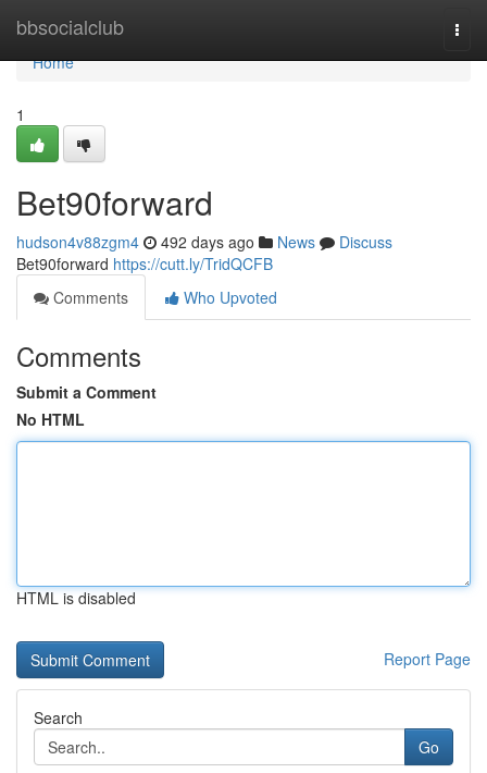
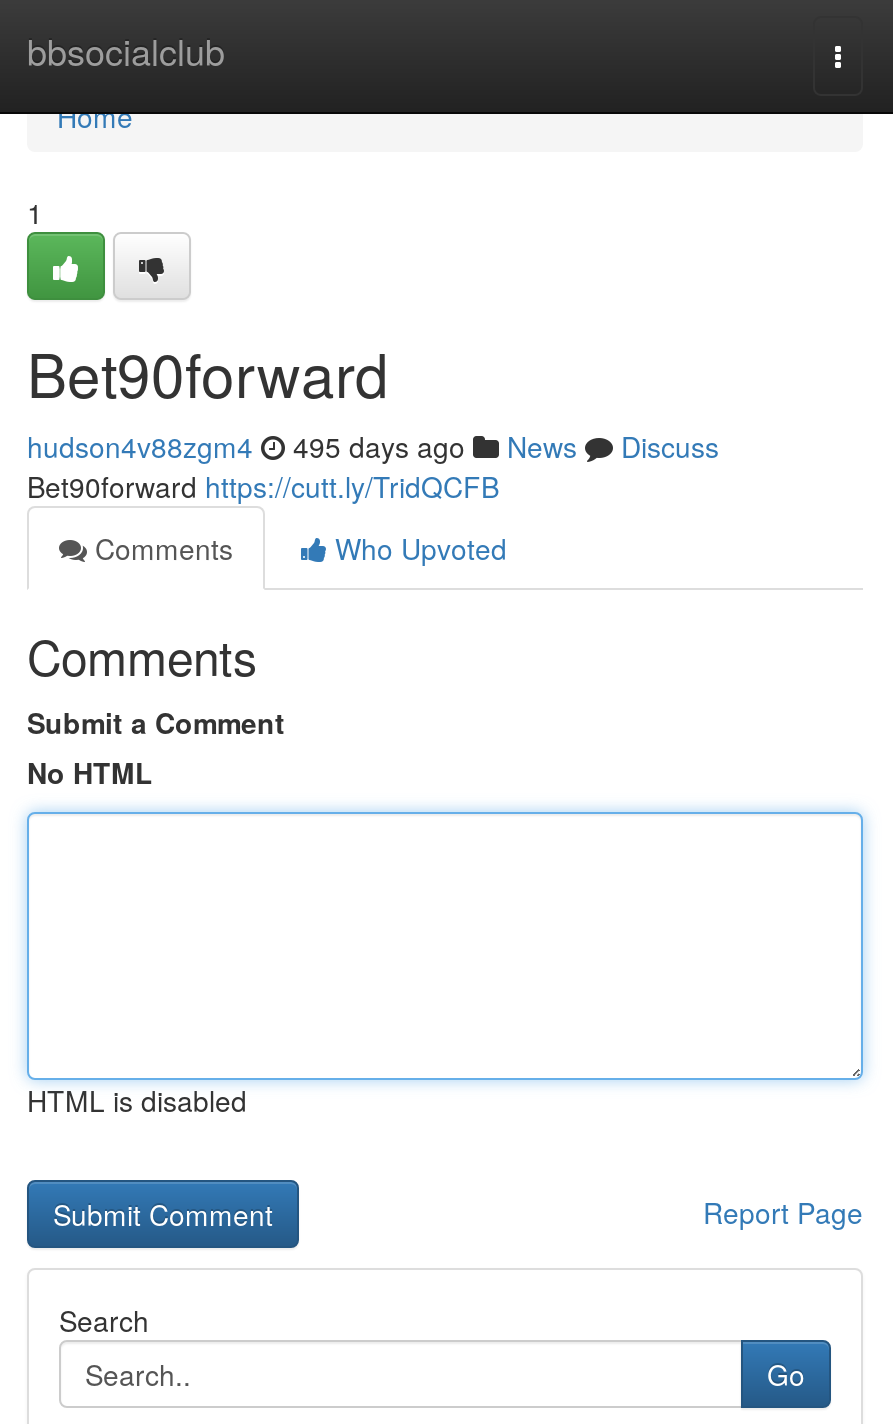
- hudson4v88zgm4 492 days ago News Discuss
+ hudson4v88zgm4 495 days ago News Discuss
